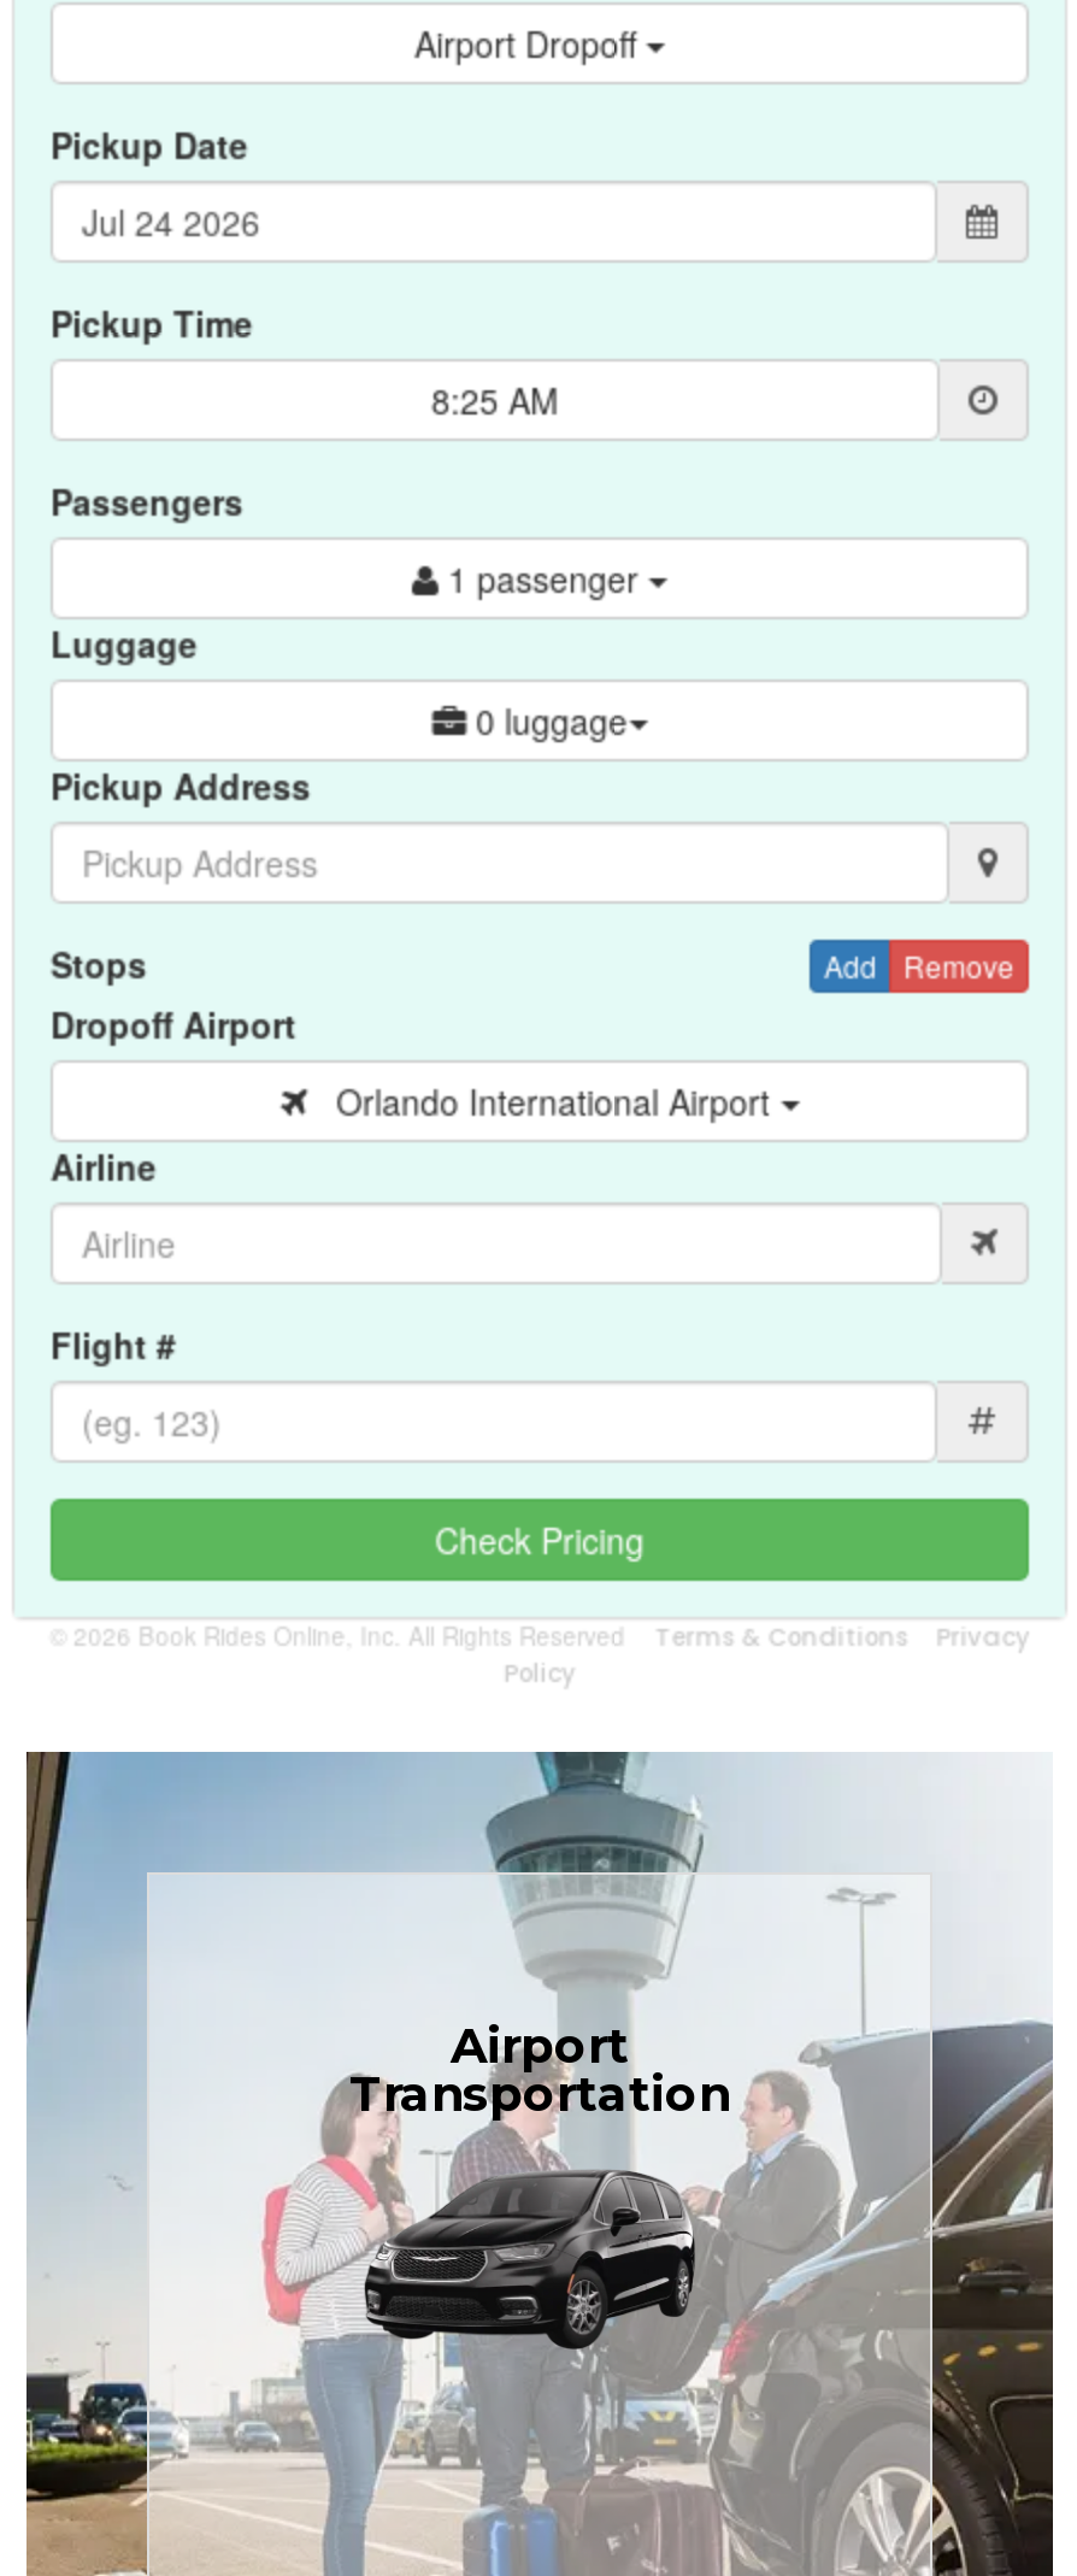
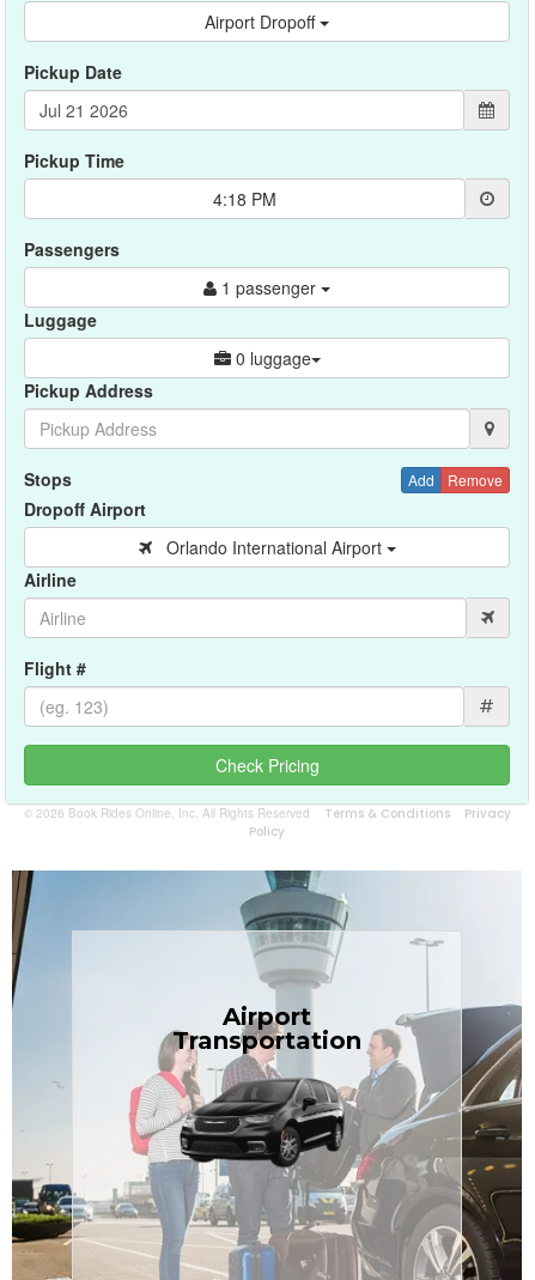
- 8:25 AM
+ 4:18 PM
